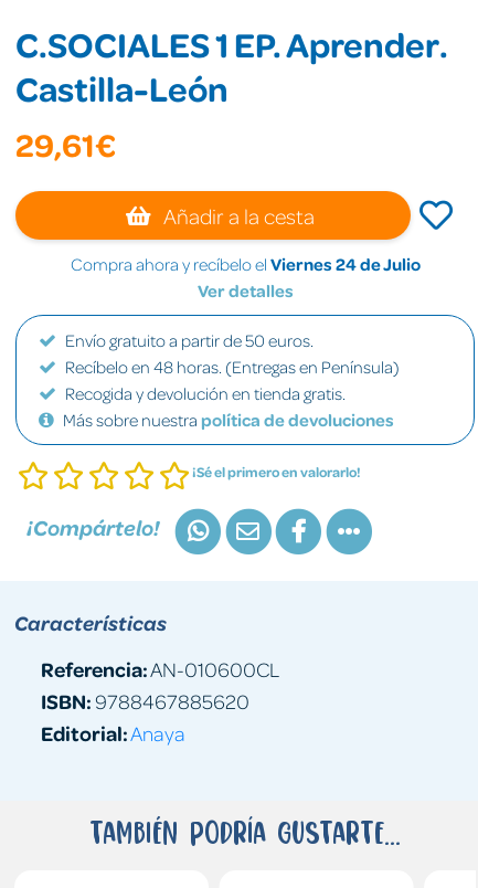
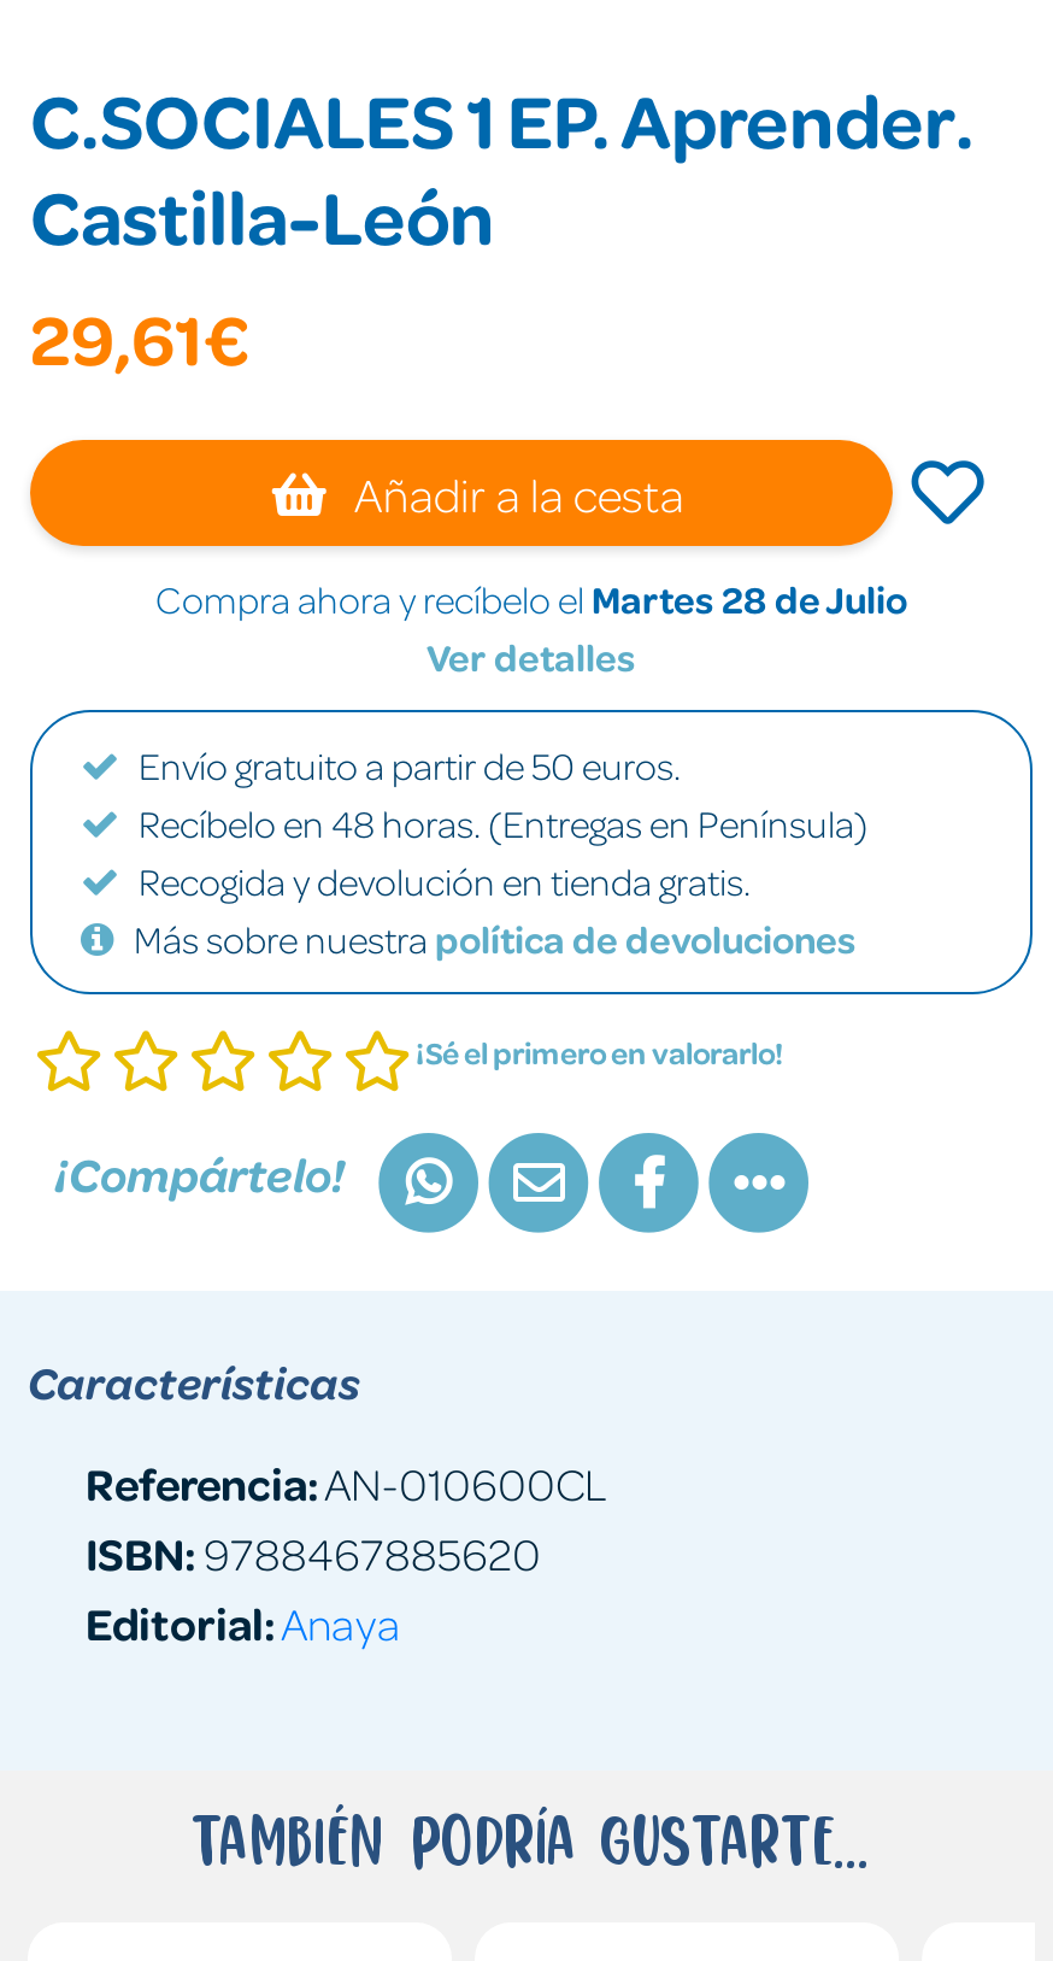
- Compra ahora y recíbelo el Viernes 24 de Julio
+ Compra ahora y recíbelo el Martes 28 de Julio
